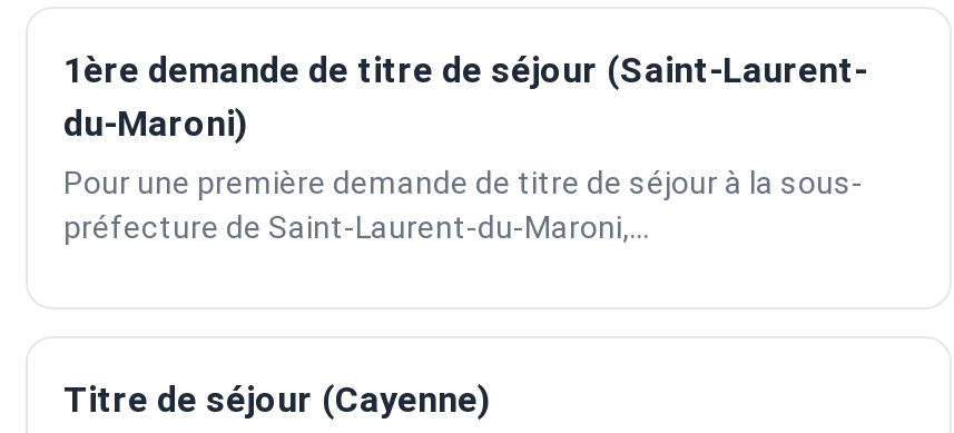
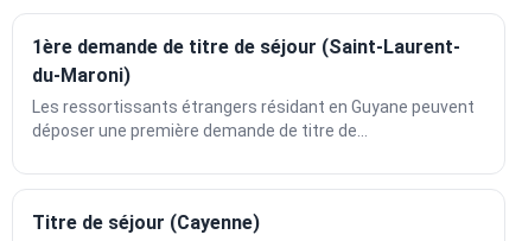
- Pour une première demande de titre de séjour à la sous-
- préfecture de Saint-Laurent-du-Maroni,...
+ Les ressortissants étrangers résidant en Guyane peuvent
+ déposer une première demande de titre de...
